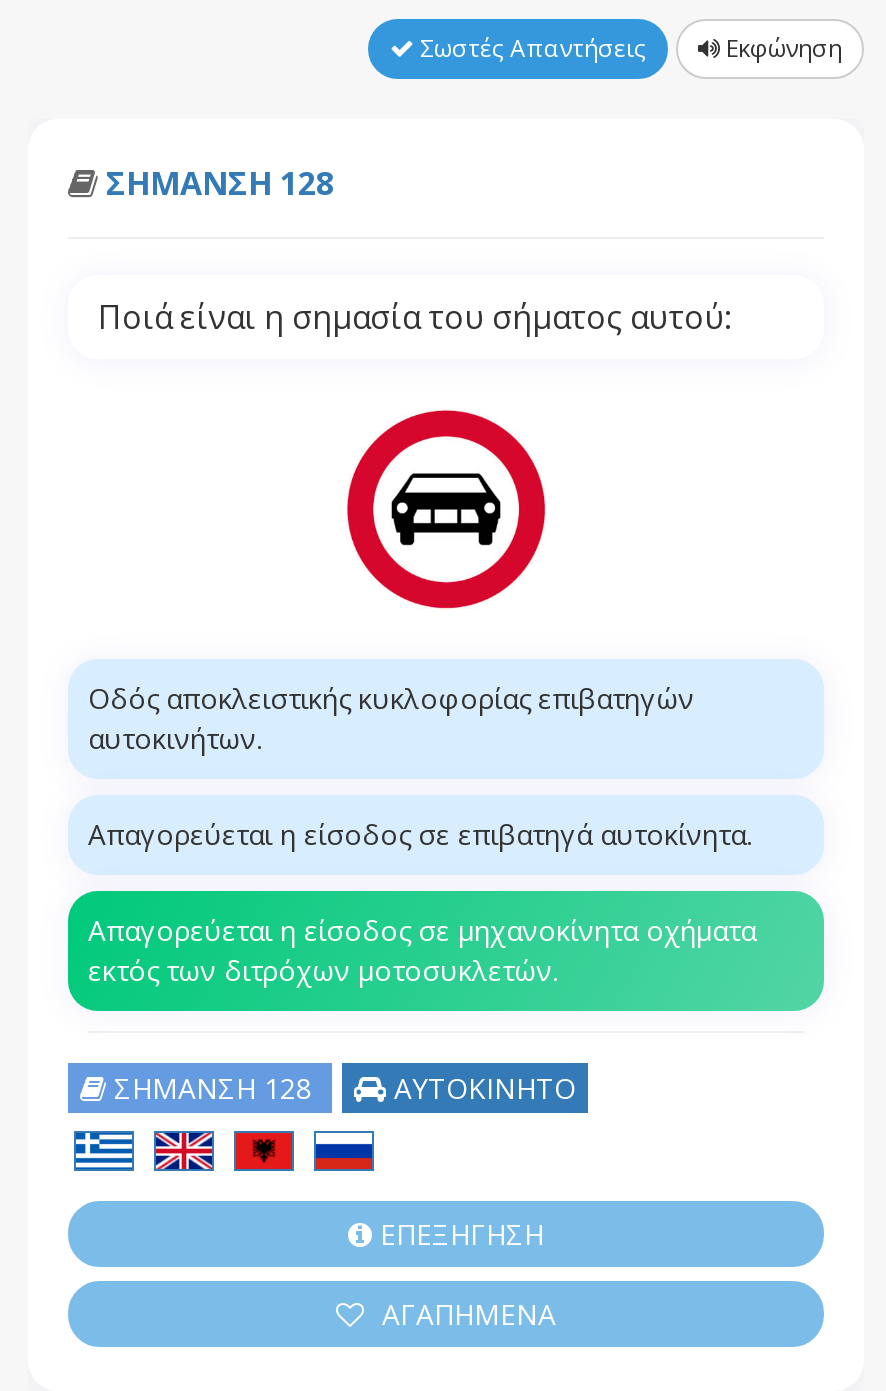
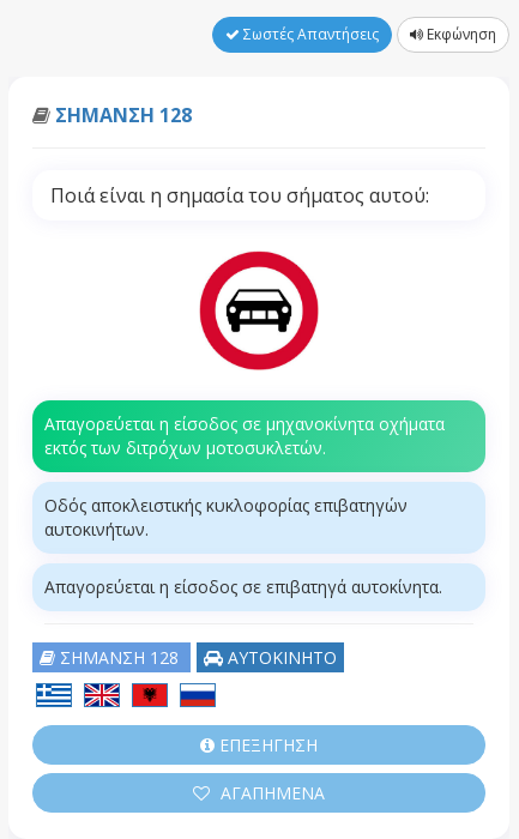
moved down: Οδός αποκλειστικής κυκλοφορίας επιβατηγών | αυτοκινήτων. | Απαγορεύεται η είσοδος σε επιβατηγά αυτοκίνητα.

moved up: Απαγορεύεται η είσοδος σε μηχανοκίνητα οχήματα | εκτός των διτρόχων μοτοσυκλετών.
